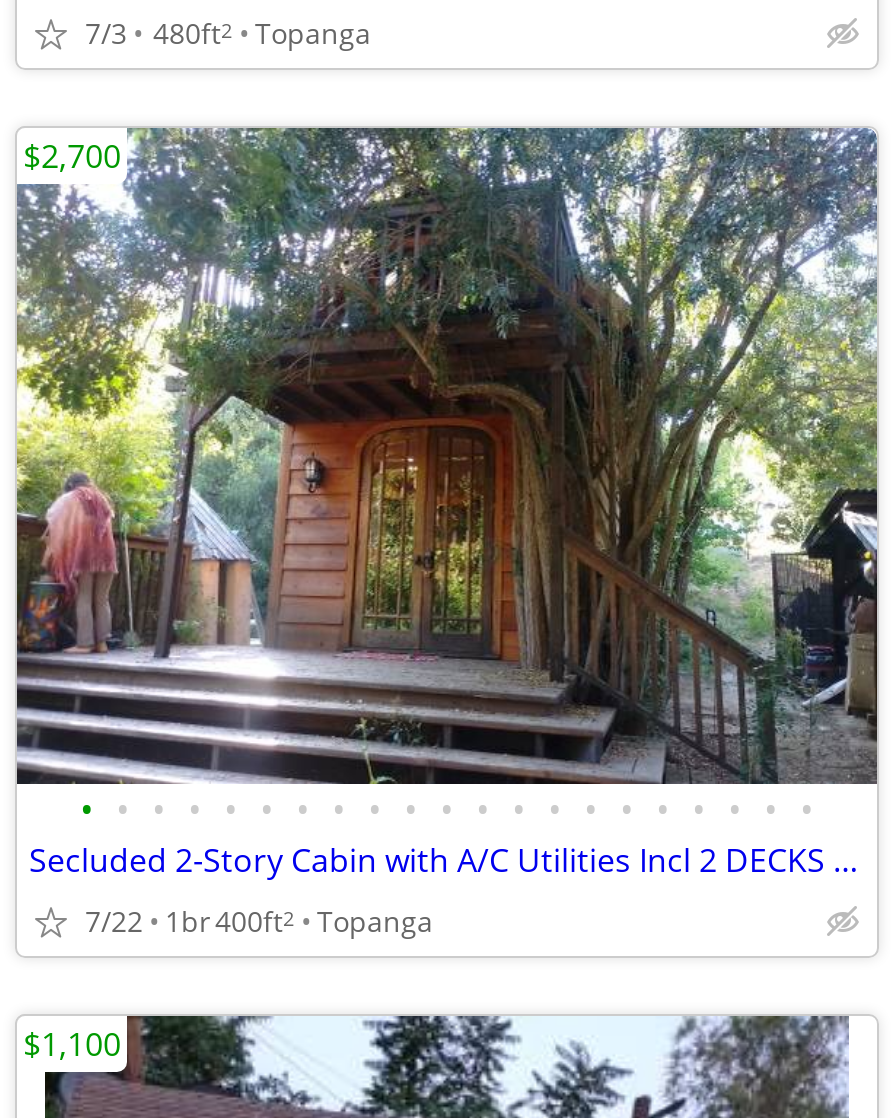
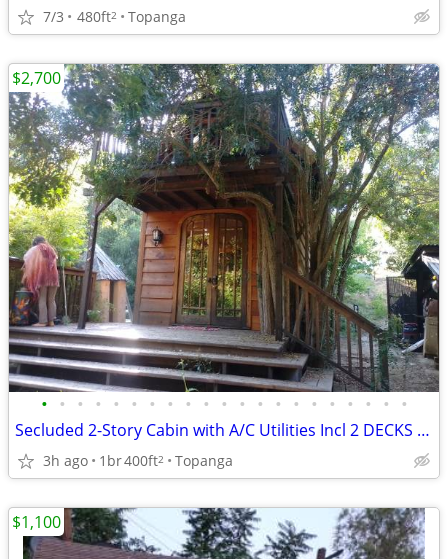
- 7/22 1br 400ft2 Topanga
+ 3h ago 1br 400ft2 Topanga
